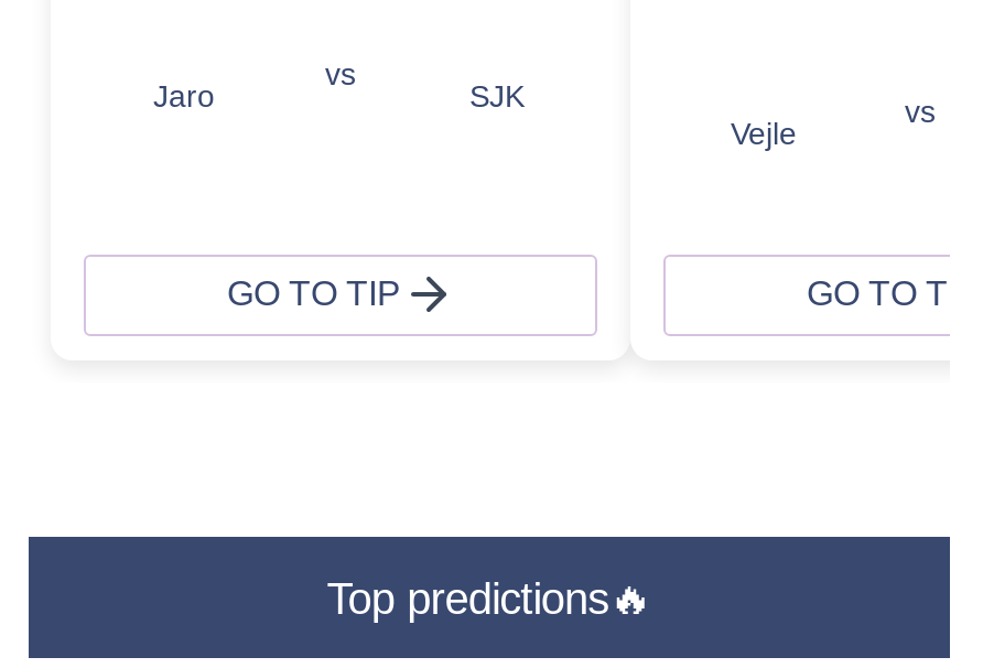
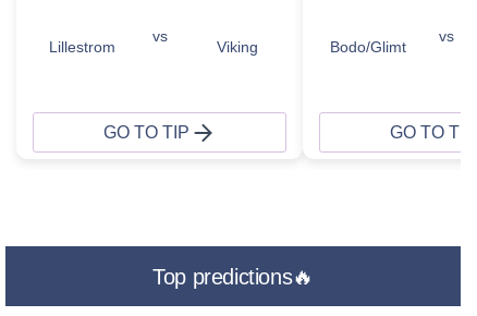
- Jaro
+ Lillestrom

- SJK
+ Viking

- Vejle
+ Bodo/Glimt
